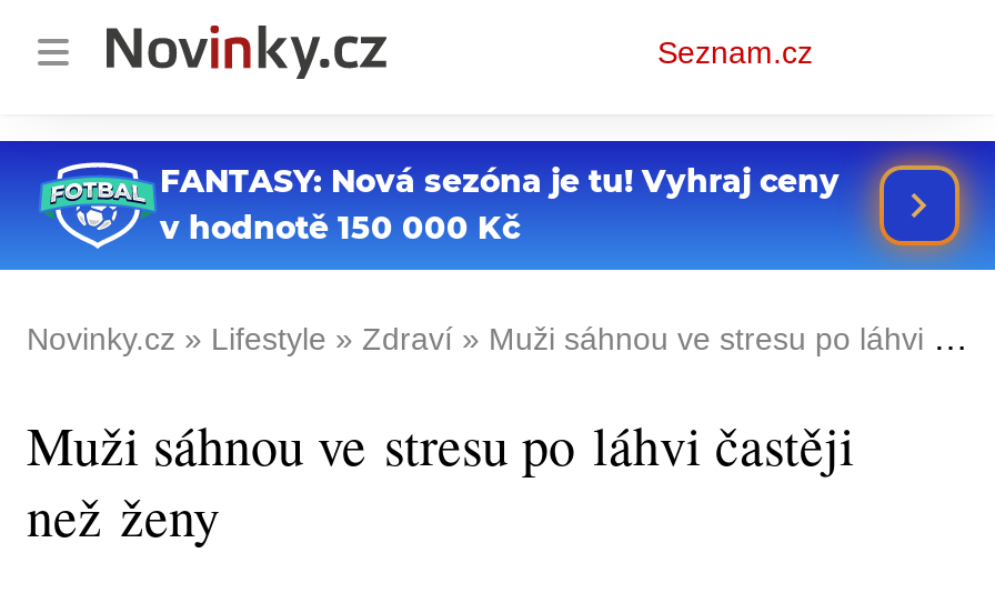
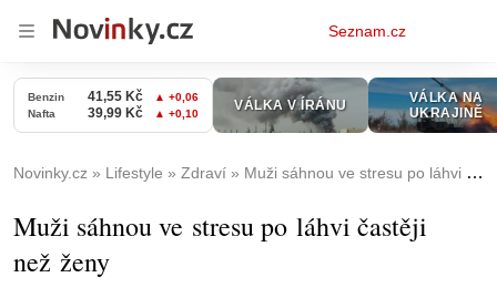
- [image]
+ [image]
